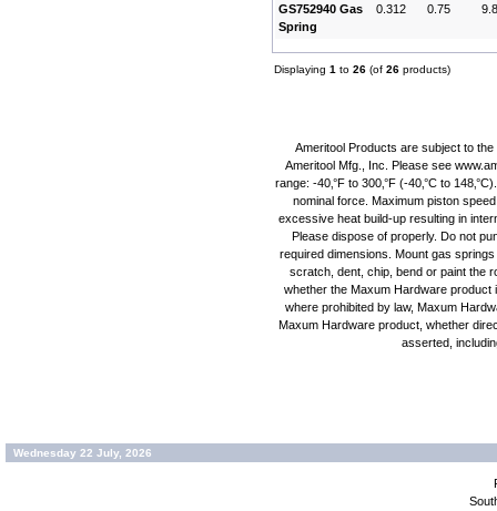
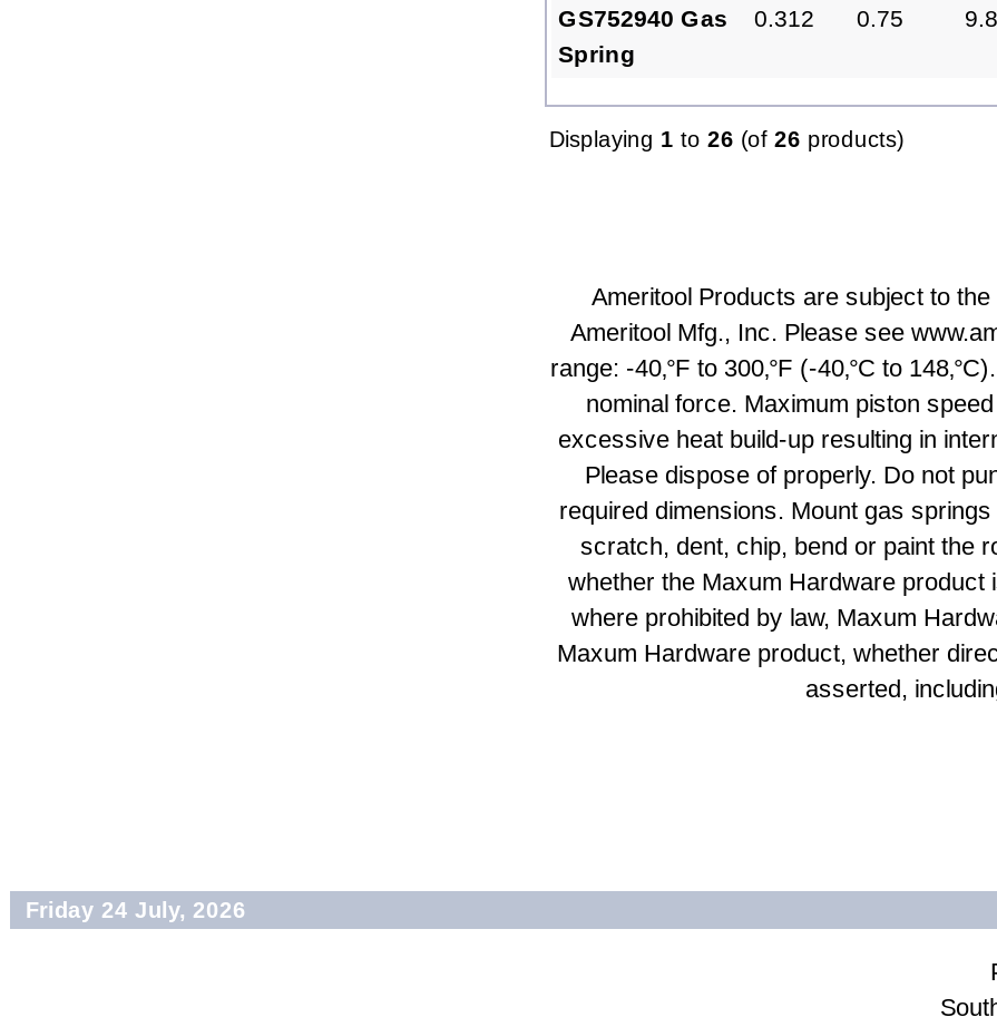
- Wednesday 22 July, 2026
+ Friday 24 July, 2026
